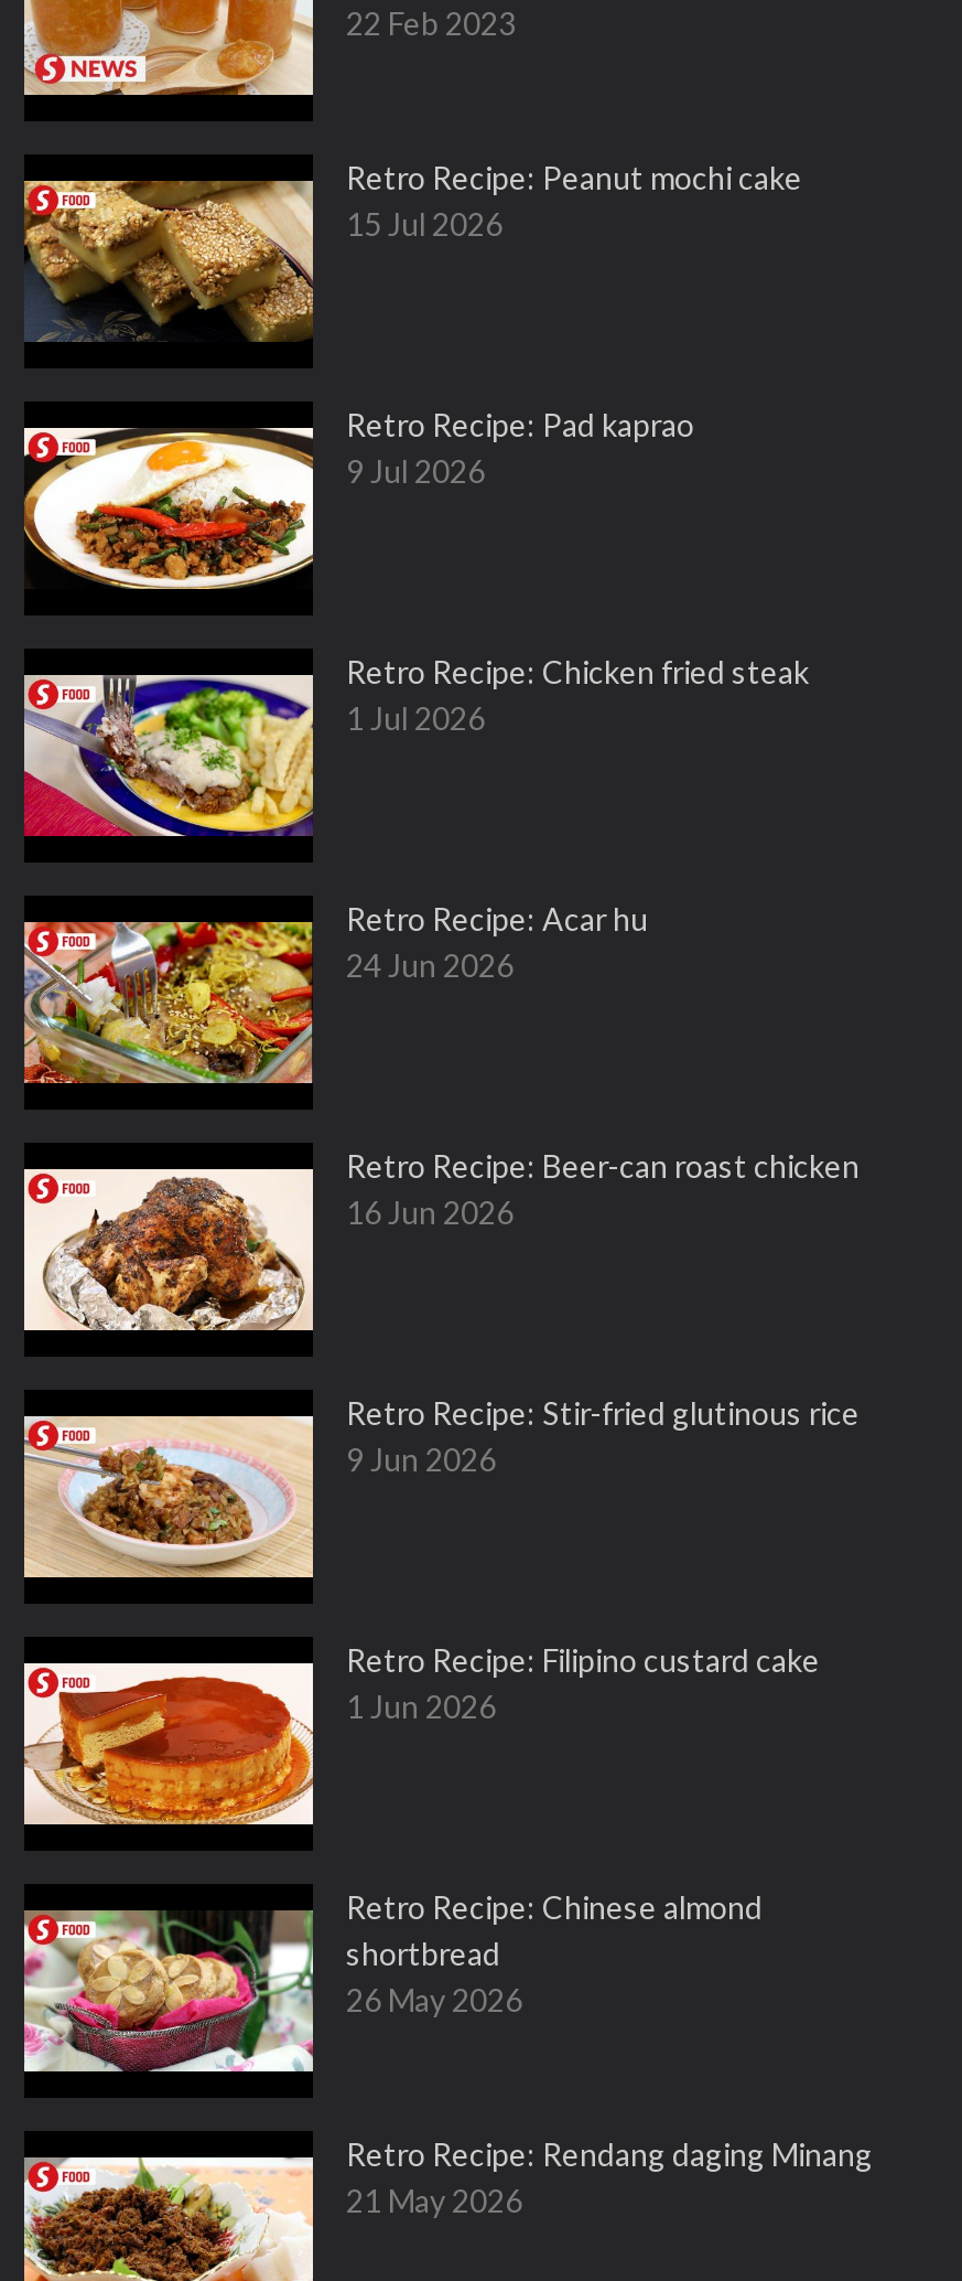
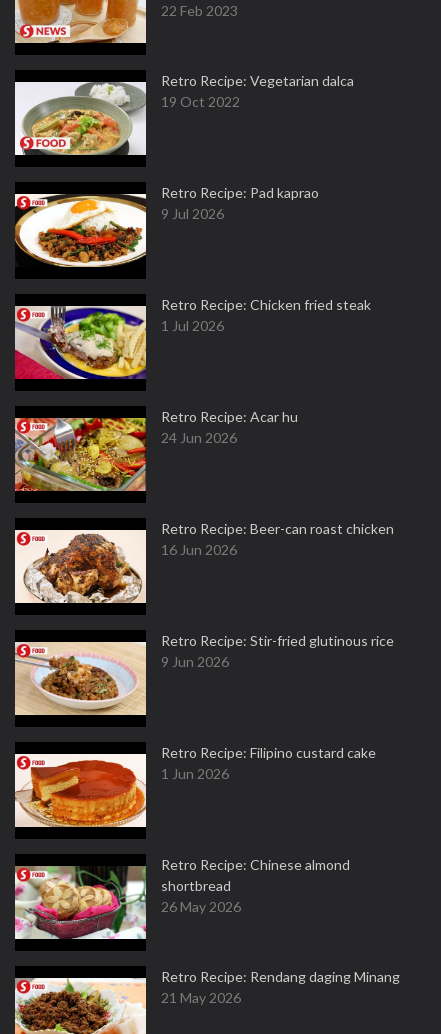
- [image]
- Retro Recipe: Peanut mochi cake
- 15 Jul 2026
+ [image]
+ Retro Recipe: Vegetarian dalca
+ 19 Oct 2022
